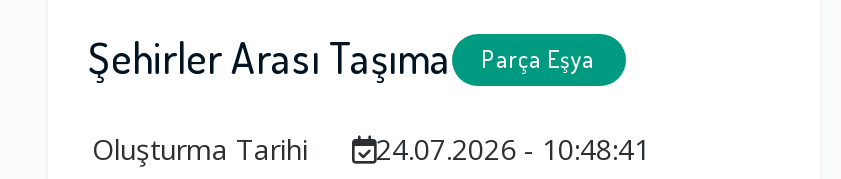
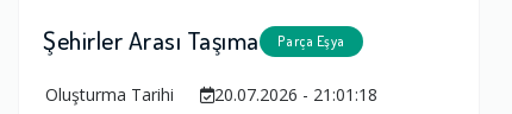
- Oluşturma Tarihi 24.07.2026 - 10:48:41
+ Oluşturma Tarihi 20.07.2026 - 21:01:18
